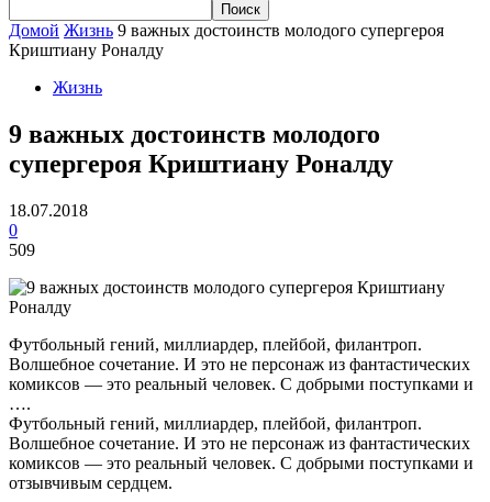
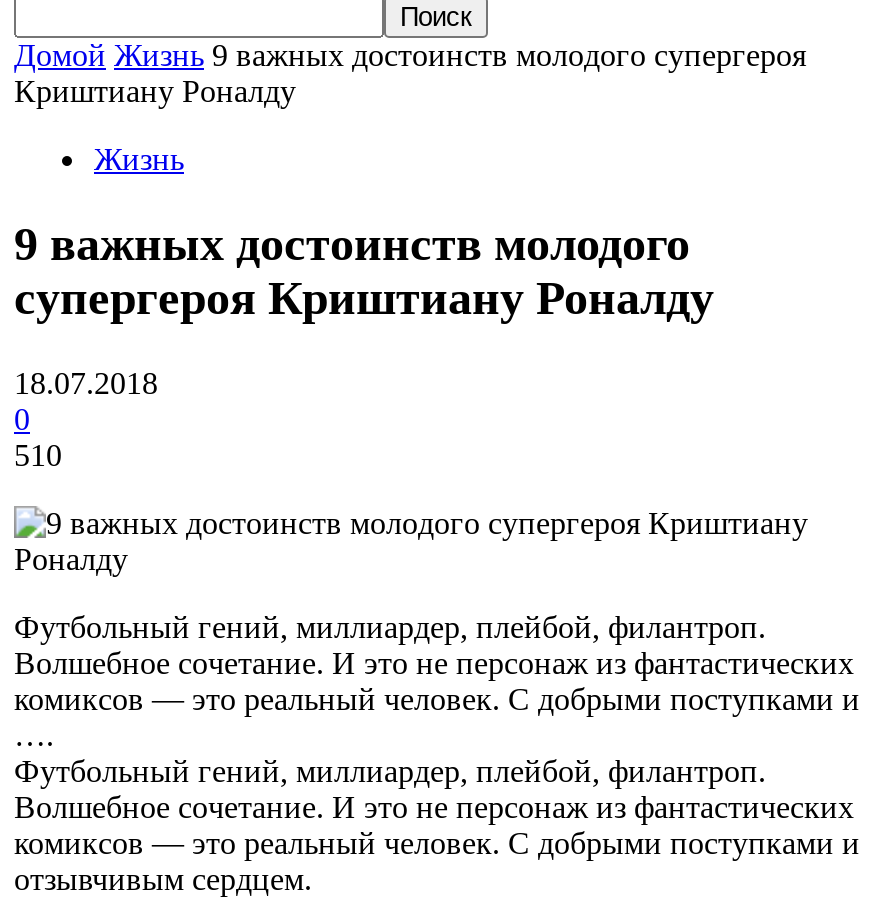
- 509
+ 510
